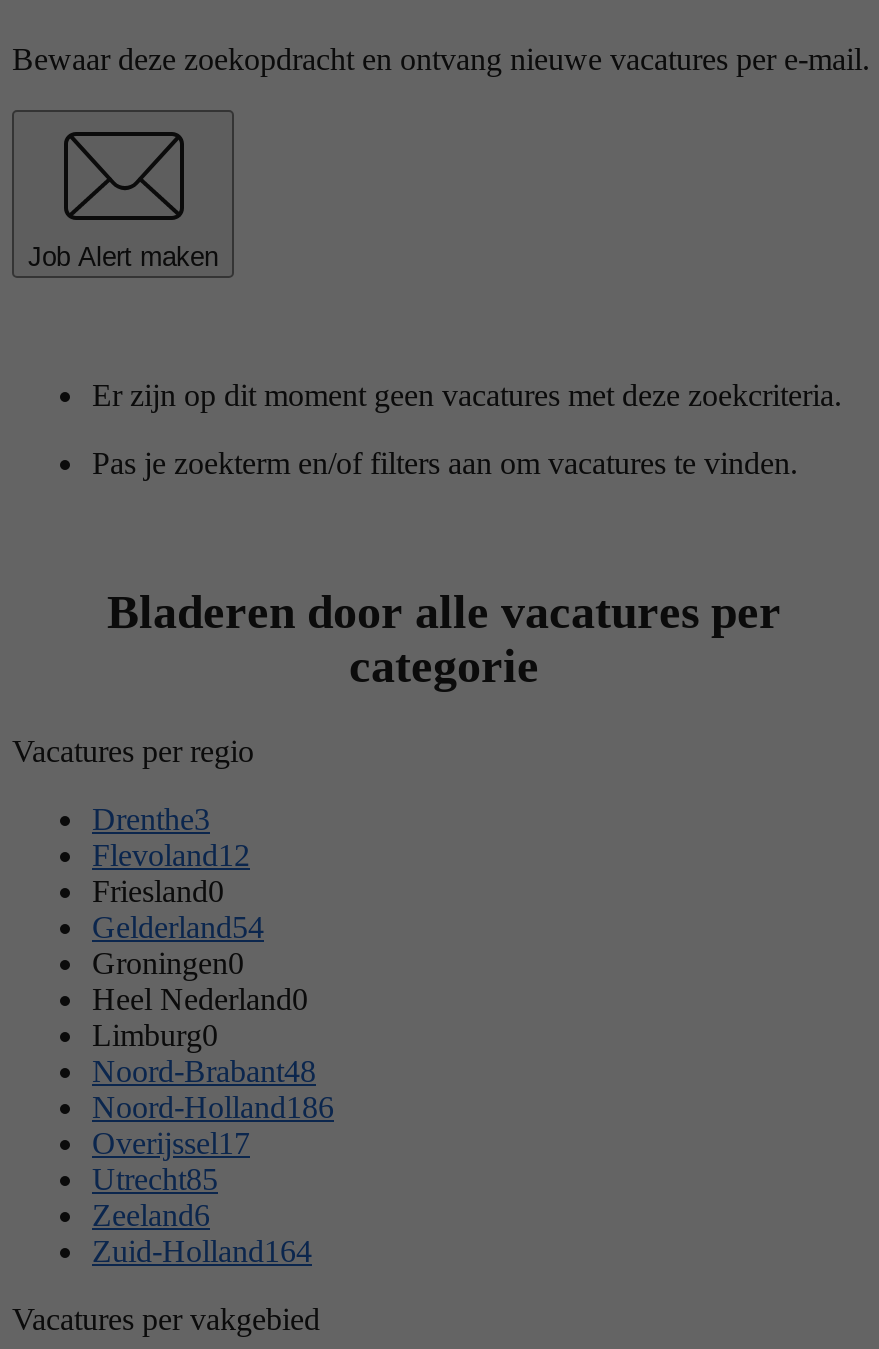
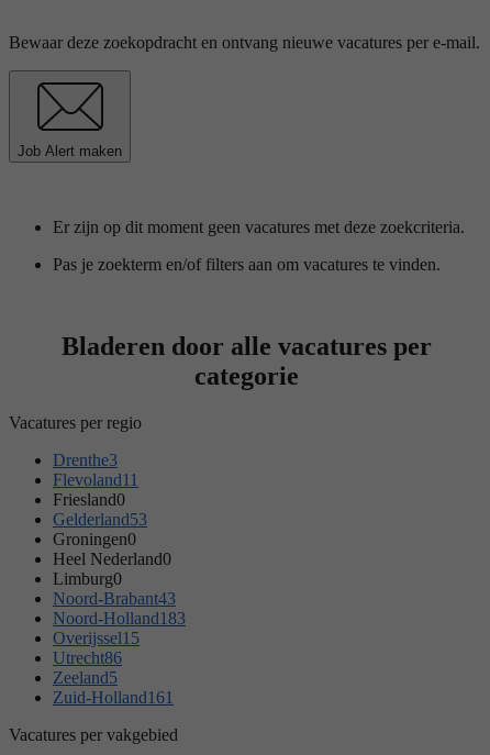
- Flevoland12
+ Flevoland11

- Gelderland54
+ Gelderland53

- Noord-Brabant48
+ Noord-Brabant43

- Noord-Holland186
+ Noord-Holland183

- Overijssel17
+ Overijssel15

- Utrecht85
+ Utrecht86

- Zeeland6
+ Zeeland5

- Zuid-Holland164
+ Zuid-Holland161
